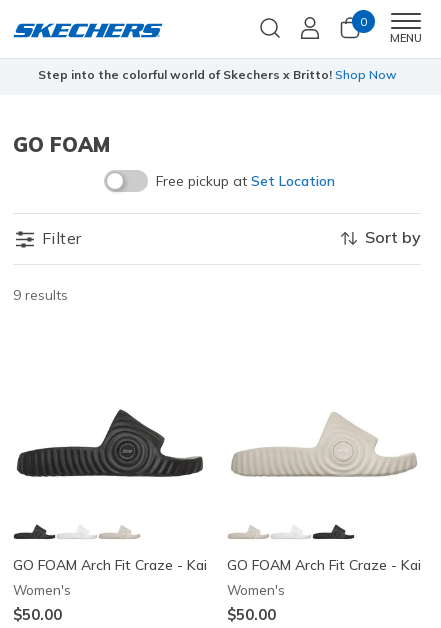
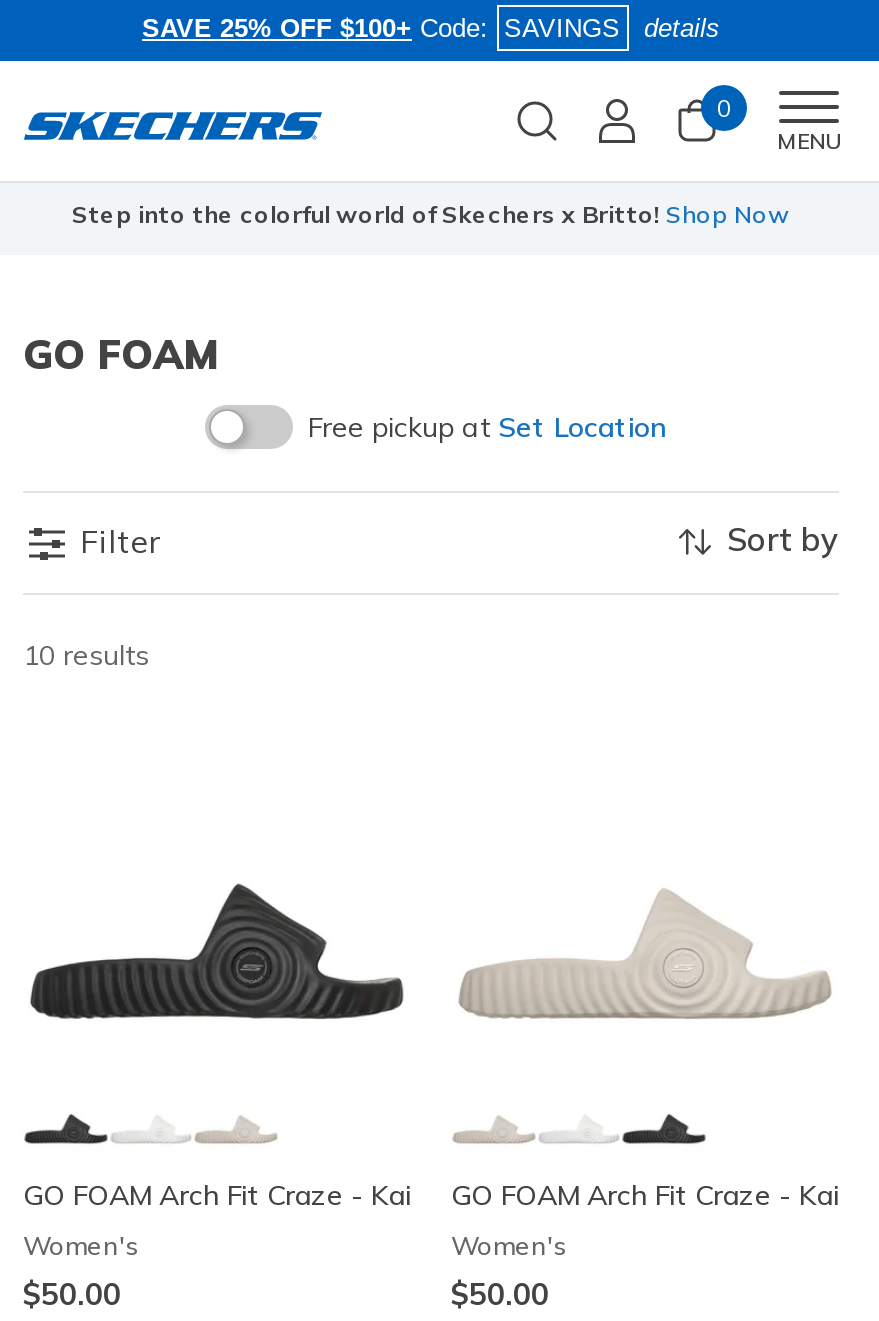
+ SAVE 25% OFF $100+ Code: SAVINGS
+ details

- 9 results
+ 10 results
